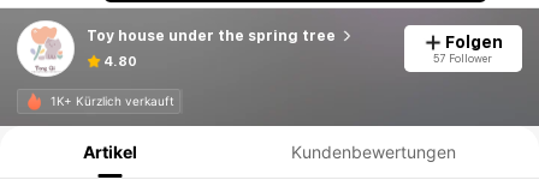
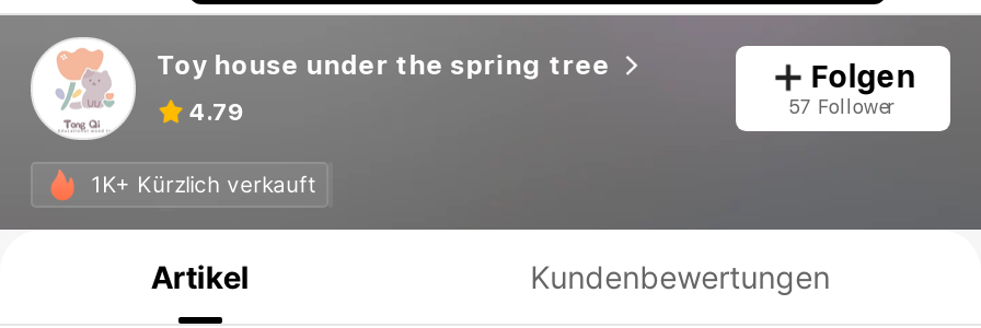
- 4.80
+ 4.79
